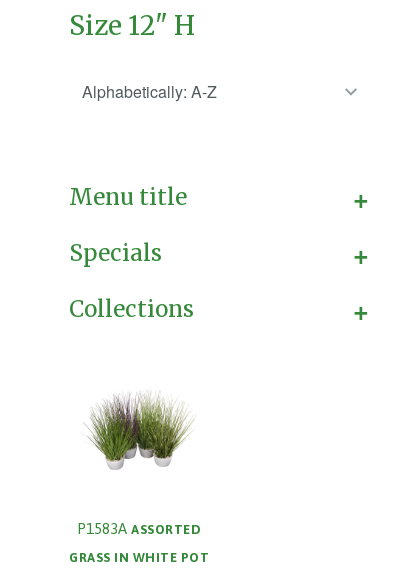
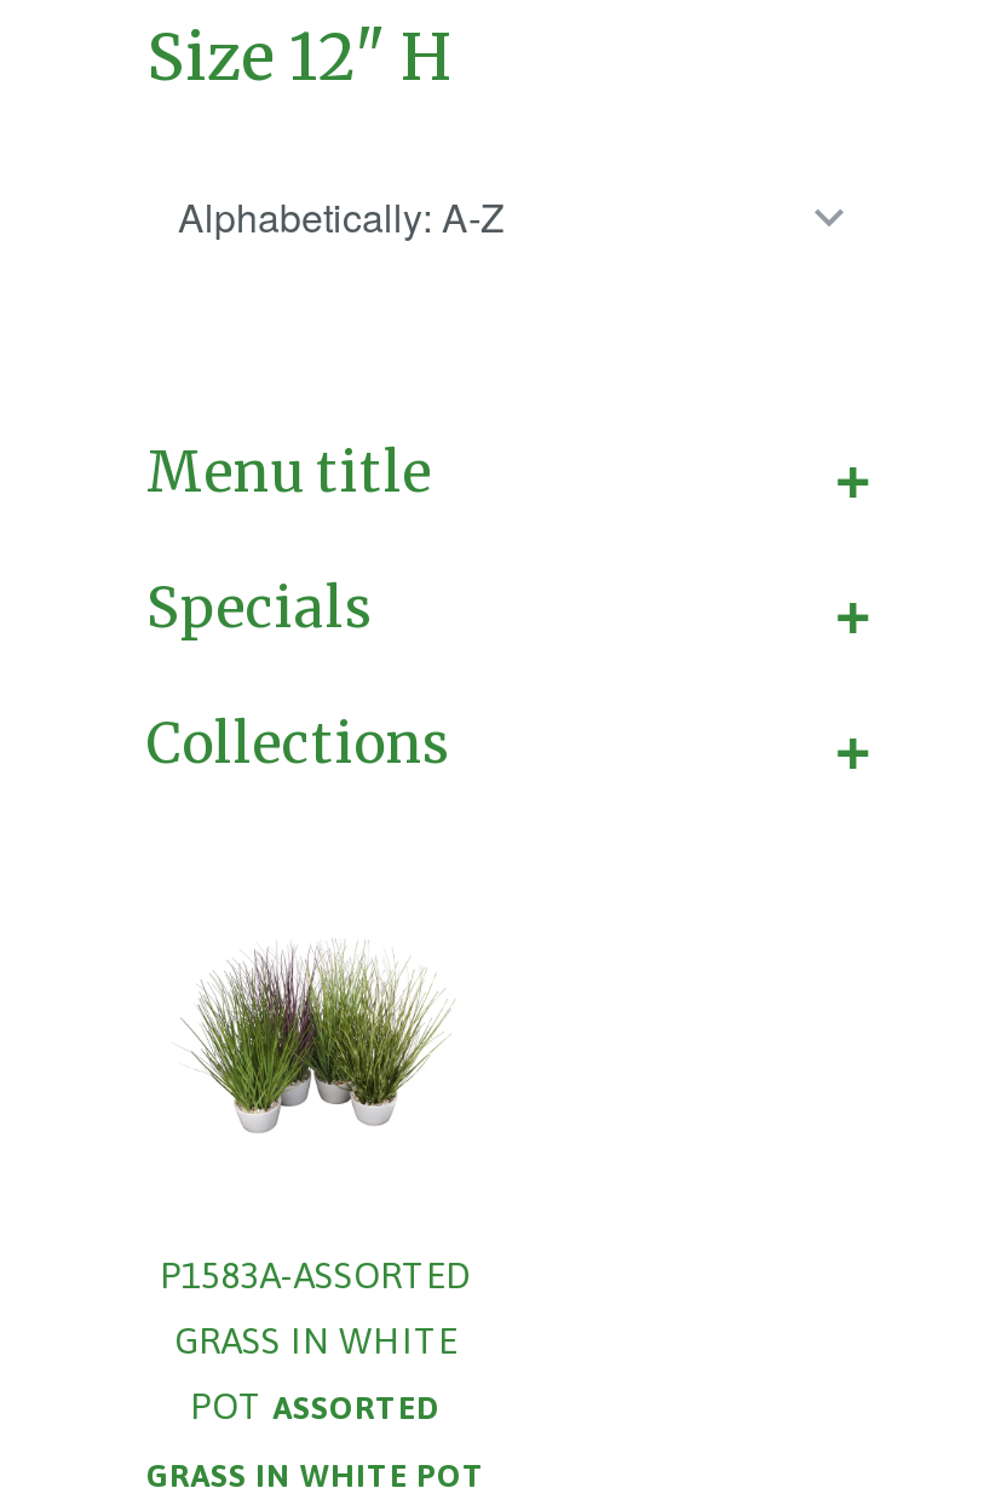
- P1583A ASSORTED
+ P1583A-ASSORTED
+ GRASS IN WHITE
+ POT ASSORTED
